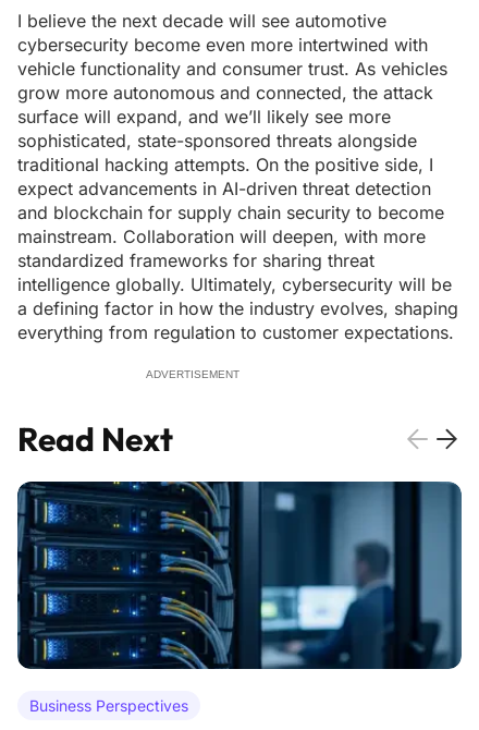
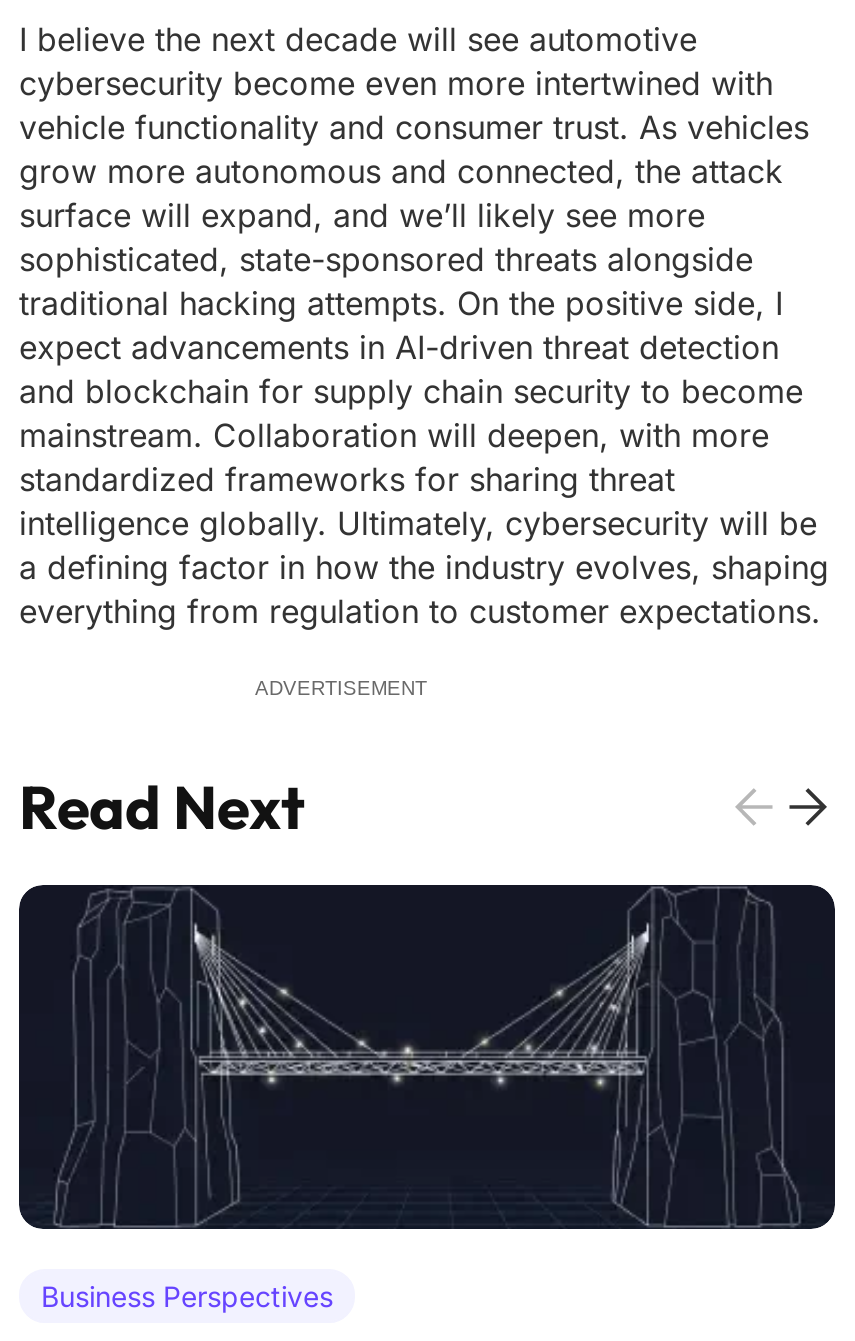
- [image]
+ [image]
